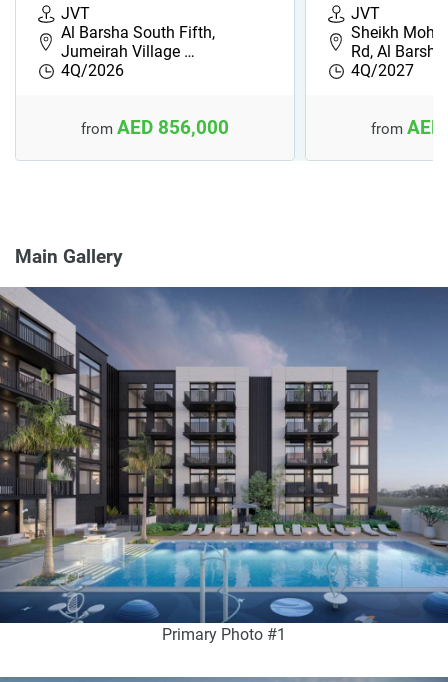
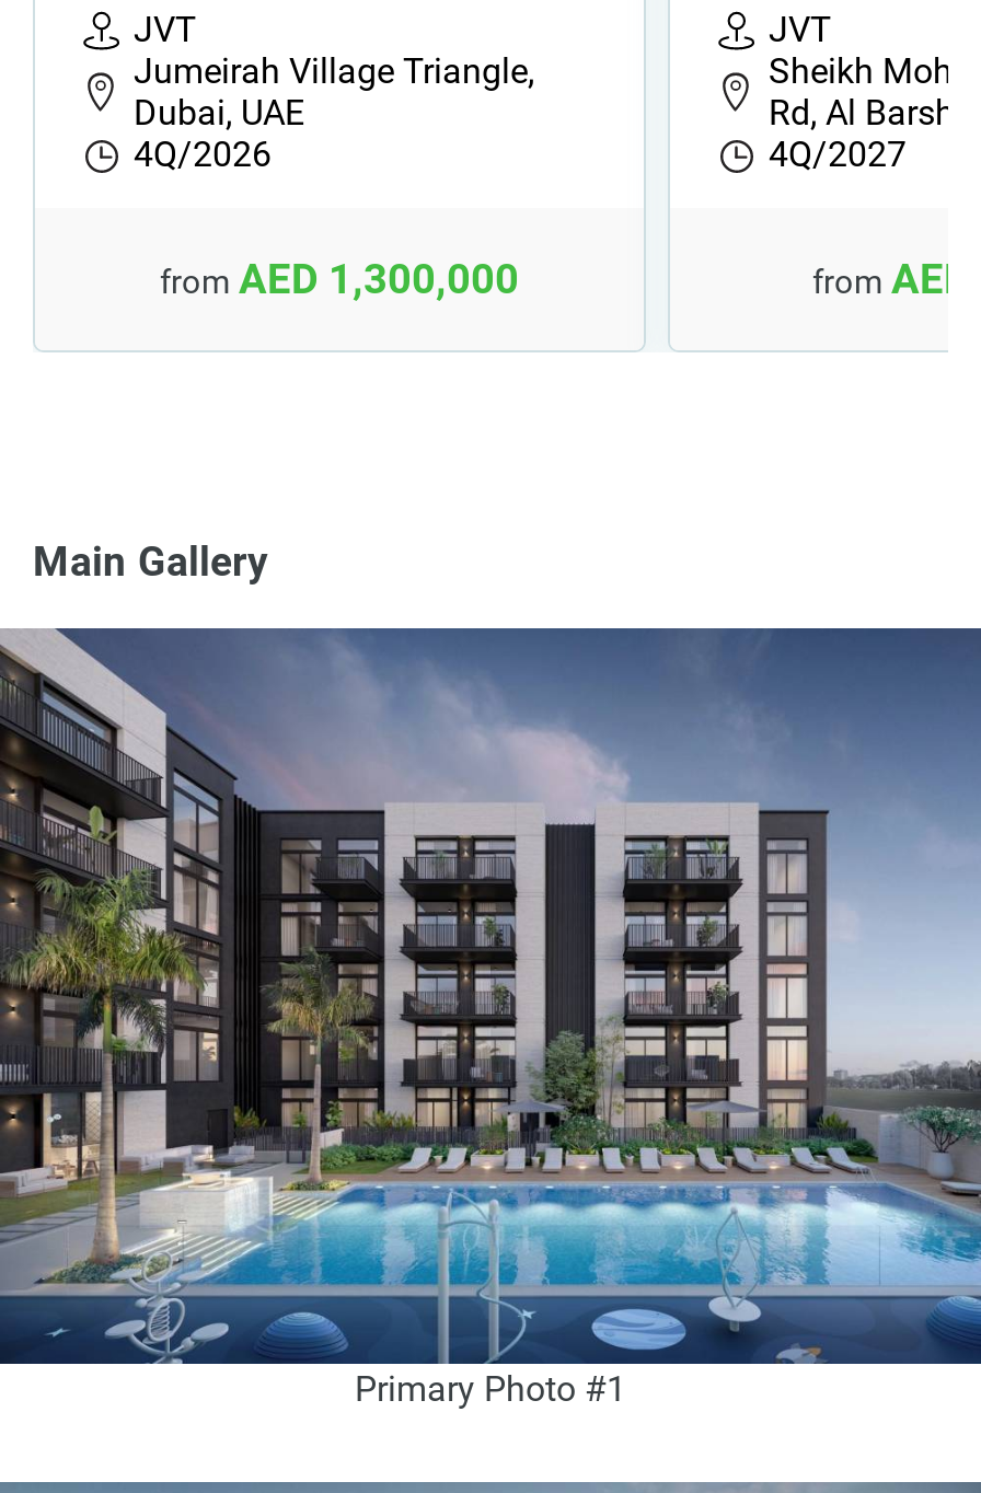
- Al Barsha South Fifth,
- Jumeirah Village …
+ Jumeirah Village Triangle,
+ Dubai, UAE

- from AED 856,000
+ from AED 1,300,000
